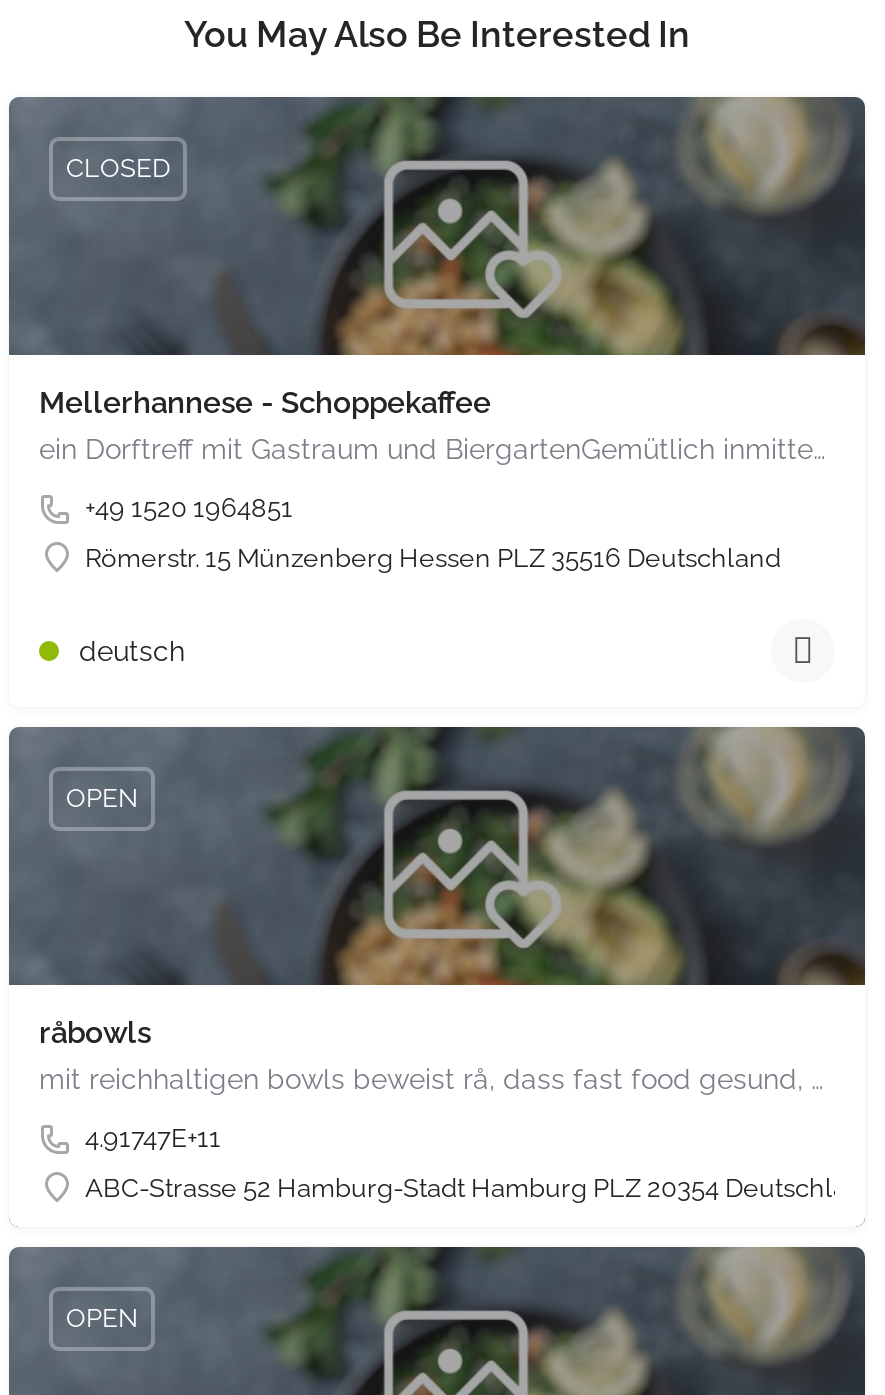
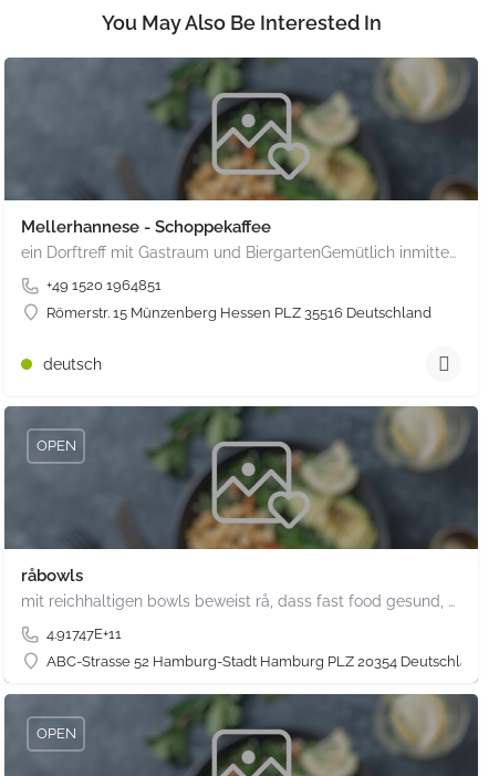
- CLOSED
